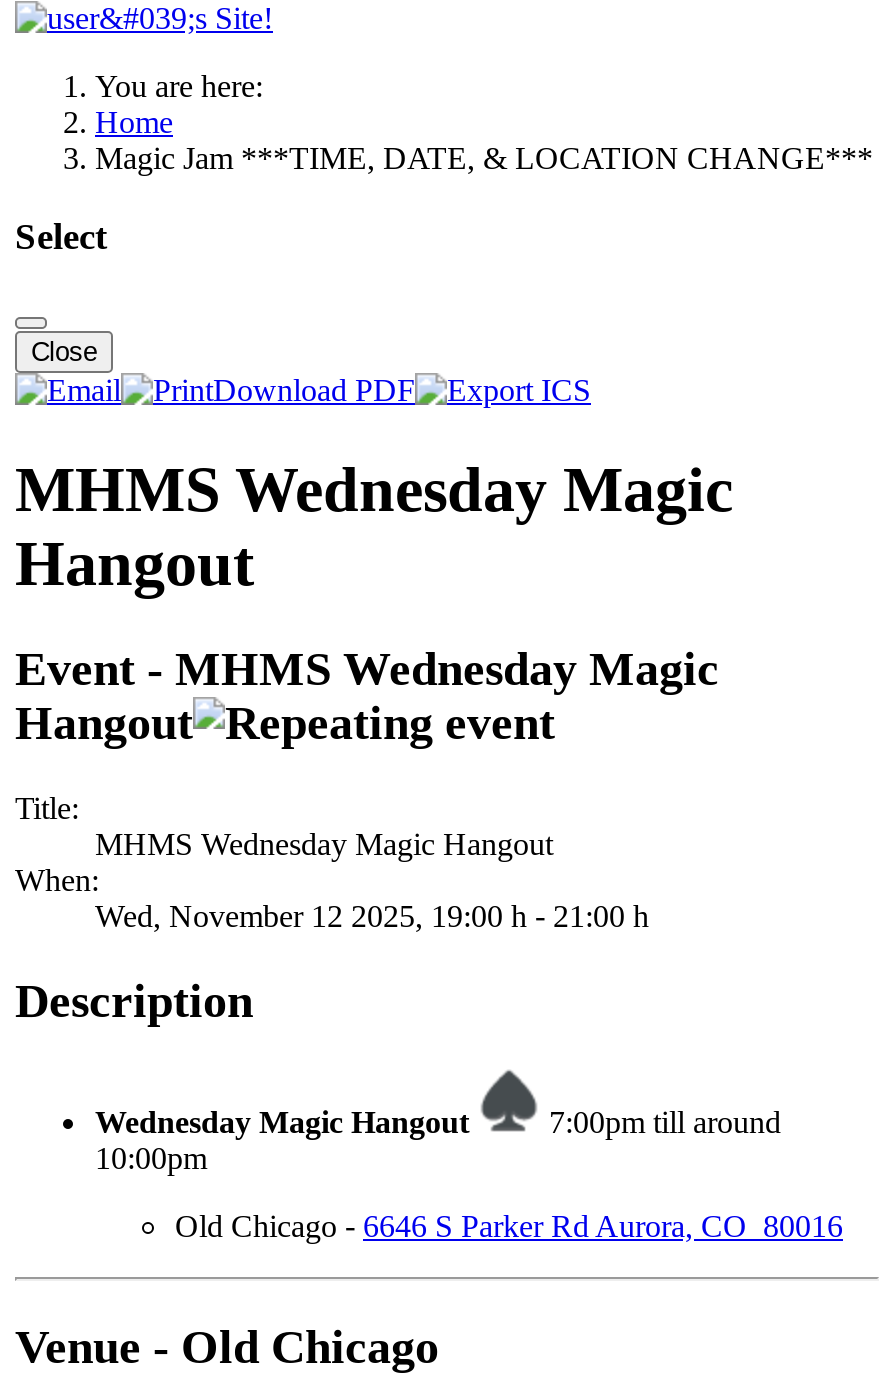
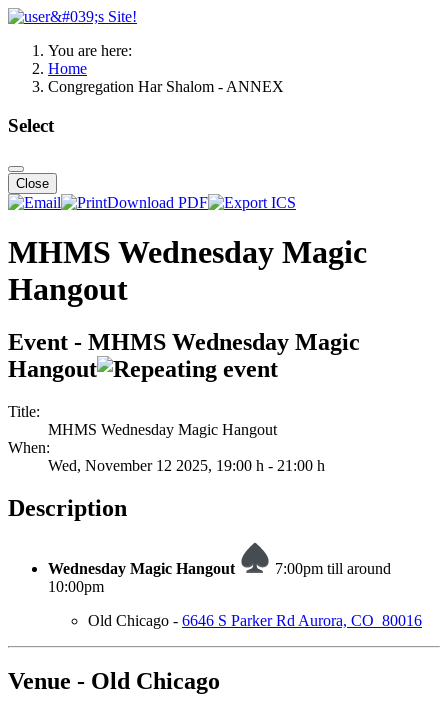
- Magic Jam ***TIME, DATE, & LOCATION CHANGE***
+ Congregation Har Shalom - ANNEX
